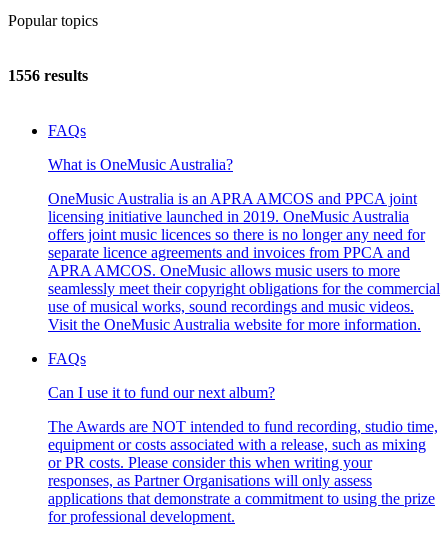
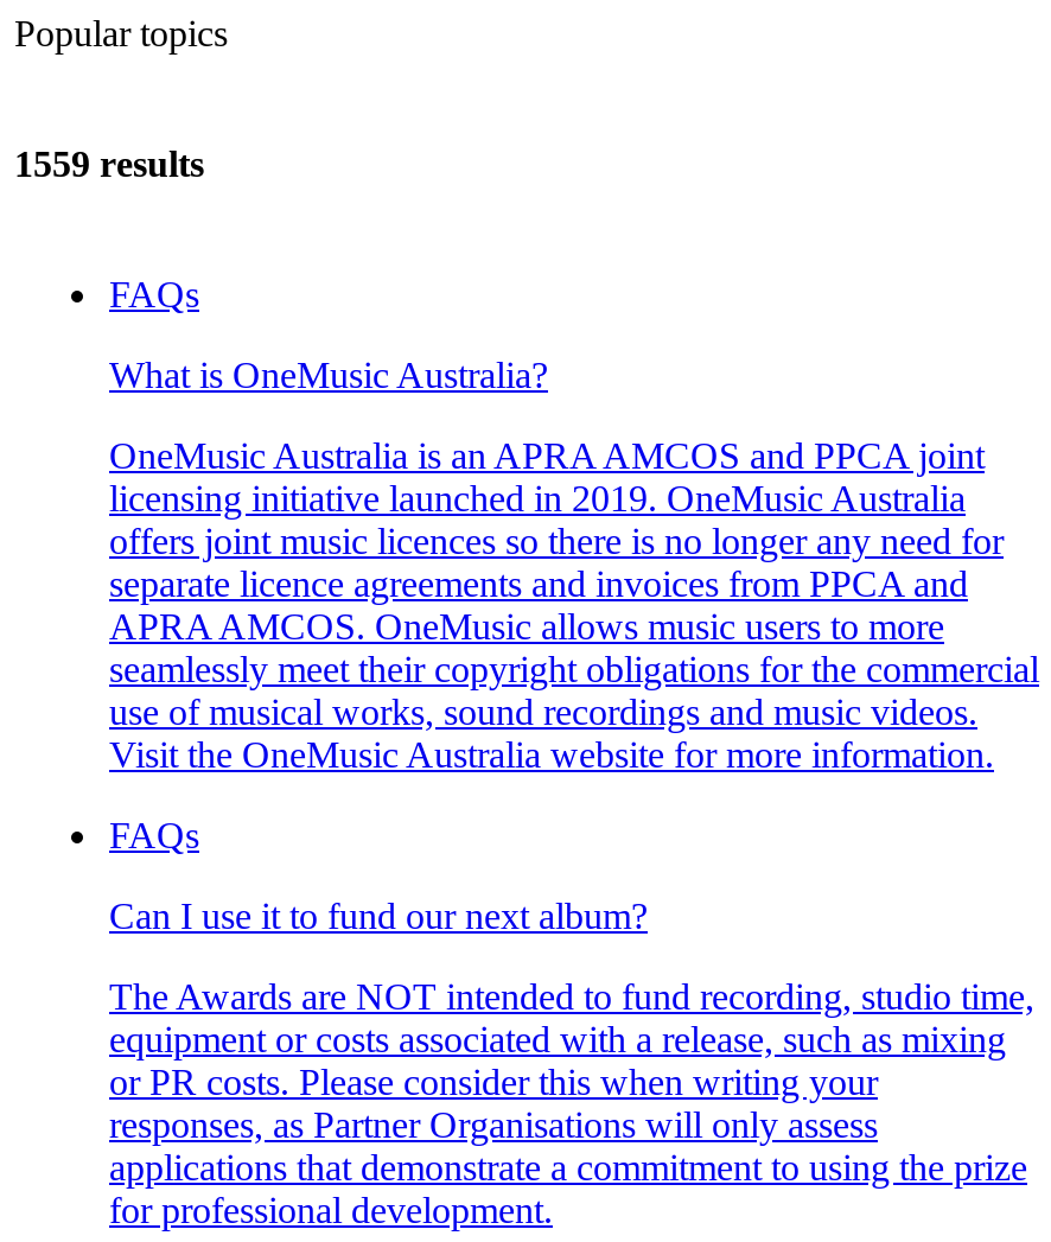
- 1556 results
+ 1559 results
